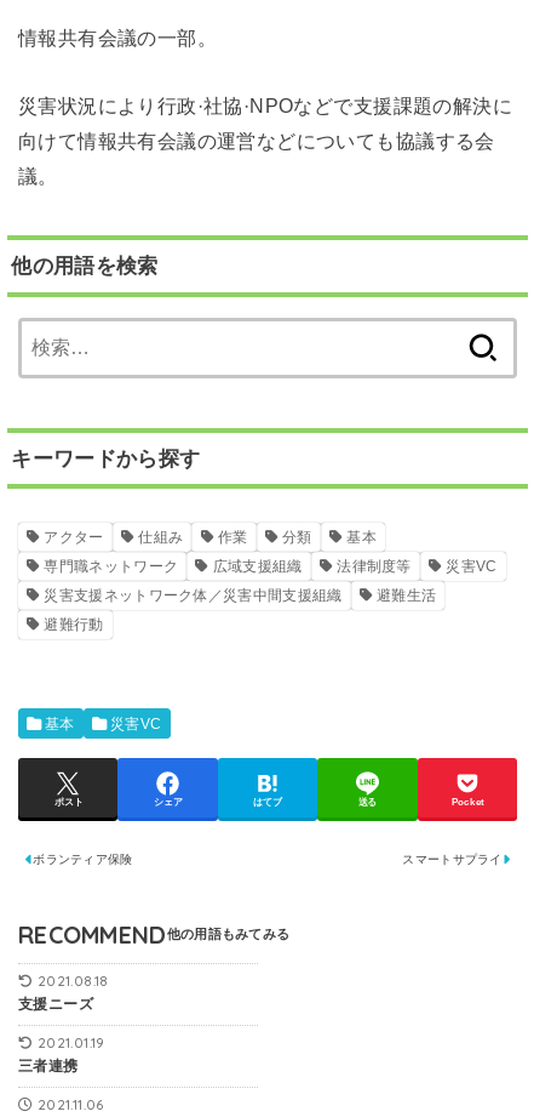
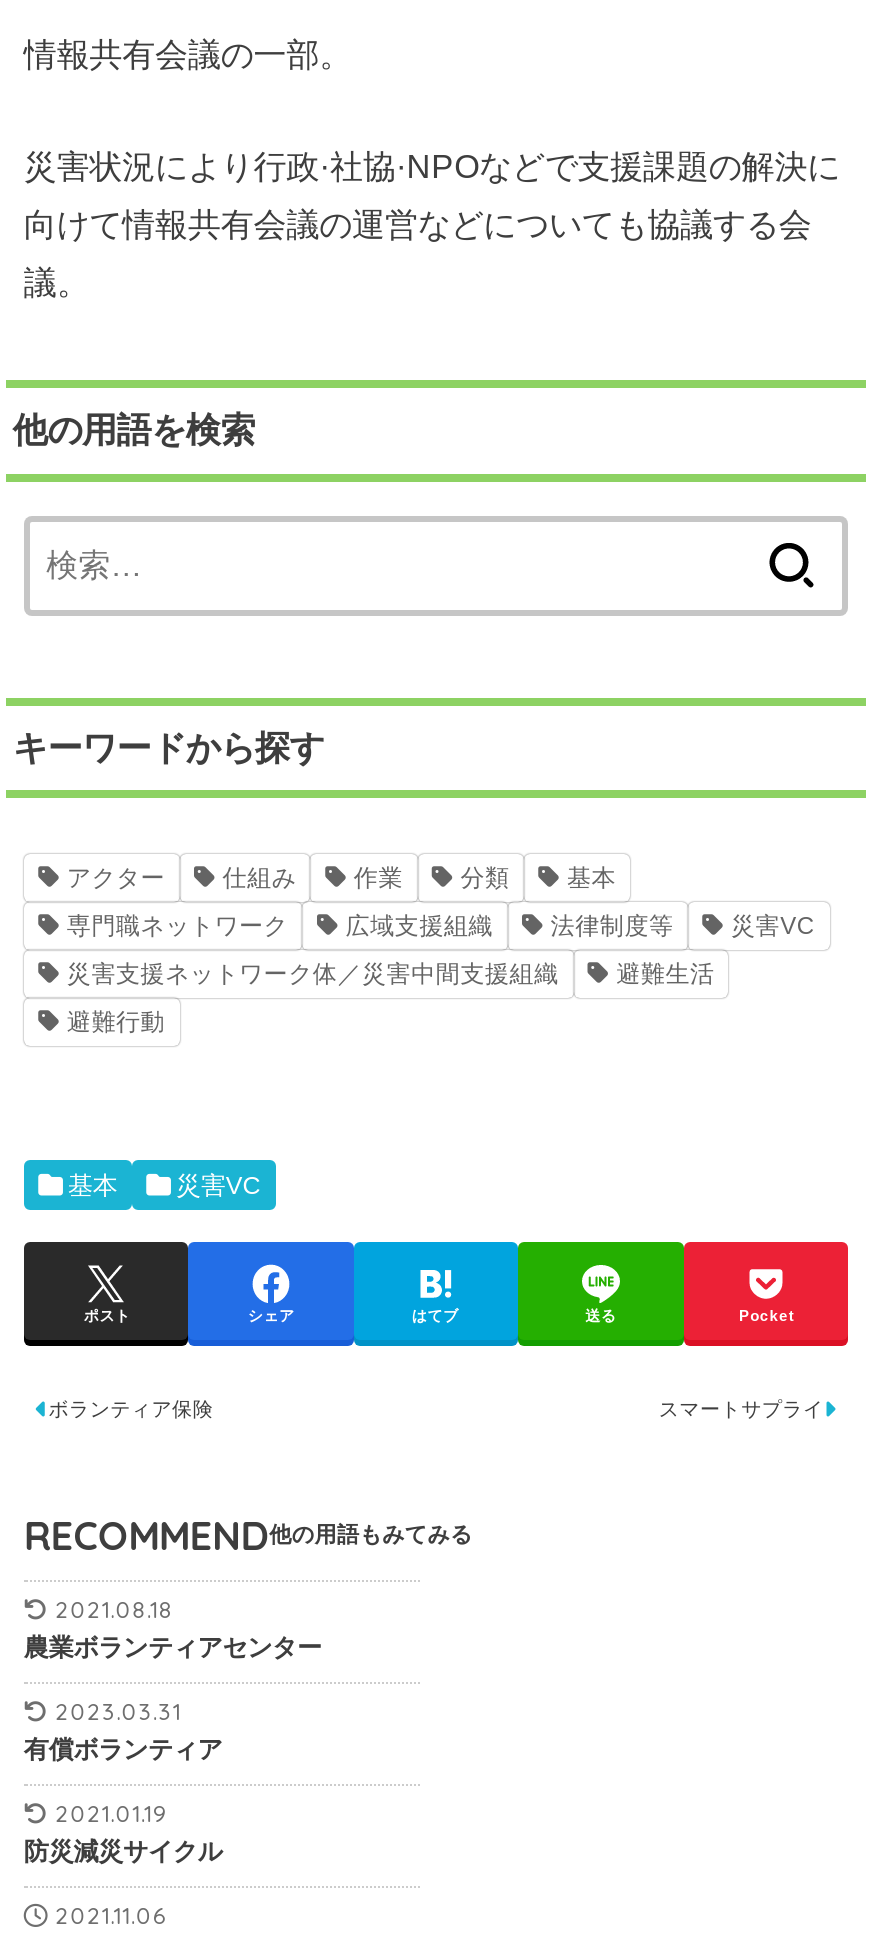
- 支援ニーズ
+ 農業ボランティアセンター
+ 2023.03.31
+ 有償ボランティア

- 三者連携
+ 防災減災サイクル
